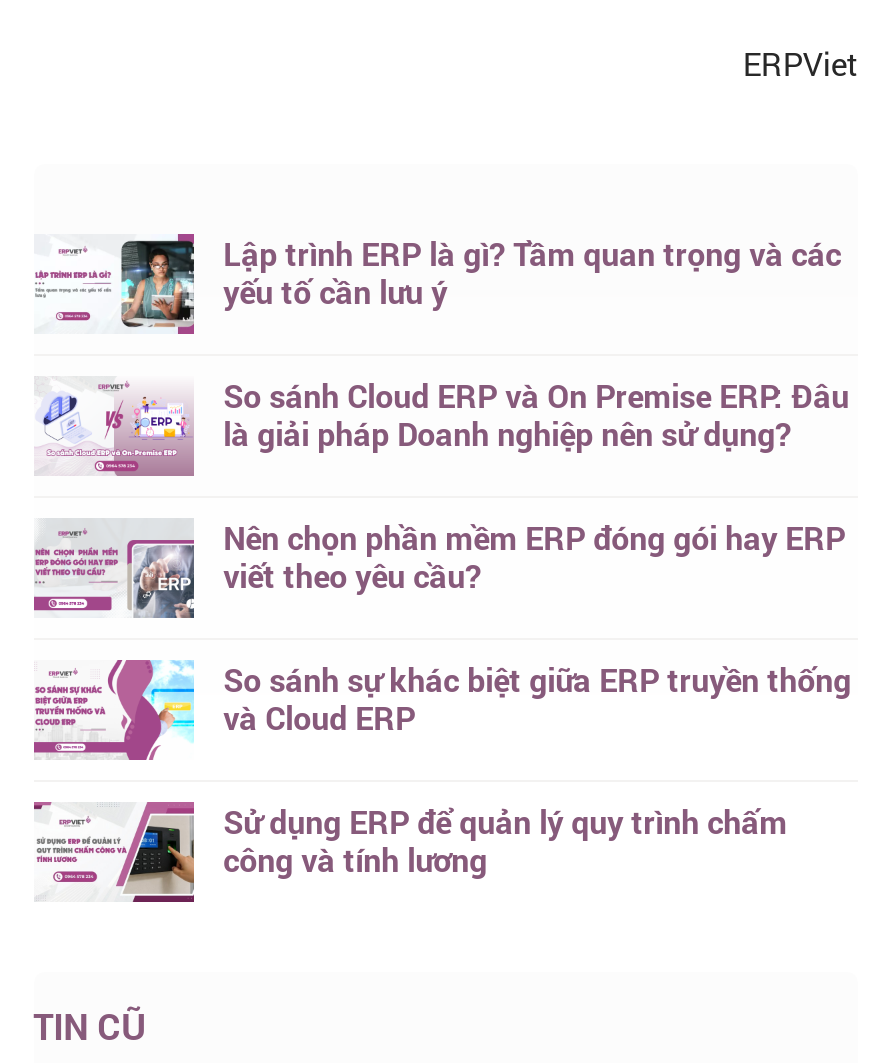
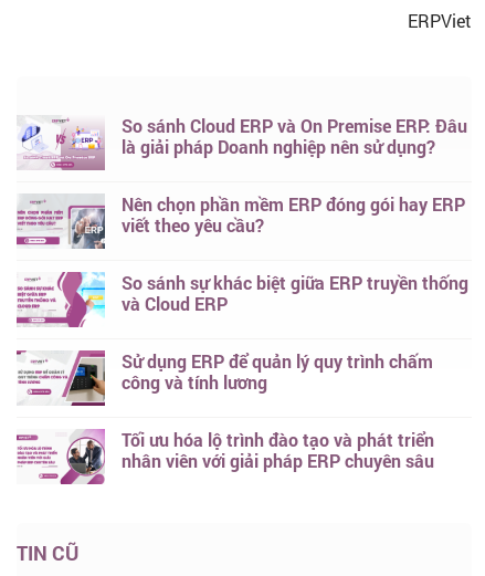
- [image]
- Lập trình ERP là gì? Tầm quan trọng và các
- yếu tố cần lưu ý

moved up: [image] | So sánh Cloud ERP và On Premise ERP: Đâu | là giải pháp Doanh nghiệp nên sử dụng? | ... | Sử dụng ERP để quản lý quy trình chấm | công và tính lương

+ [image]
+ Tối ưu hóa lộ trình đào tạo và phát triển
+ nhân viên với giải pháp ERP chuyên sâu
